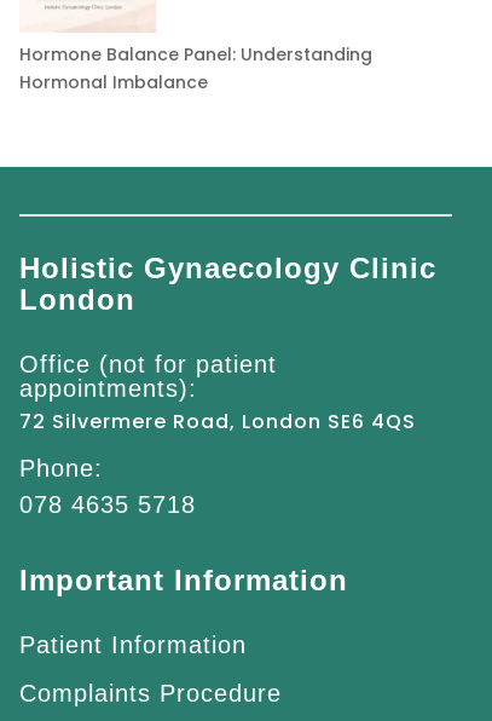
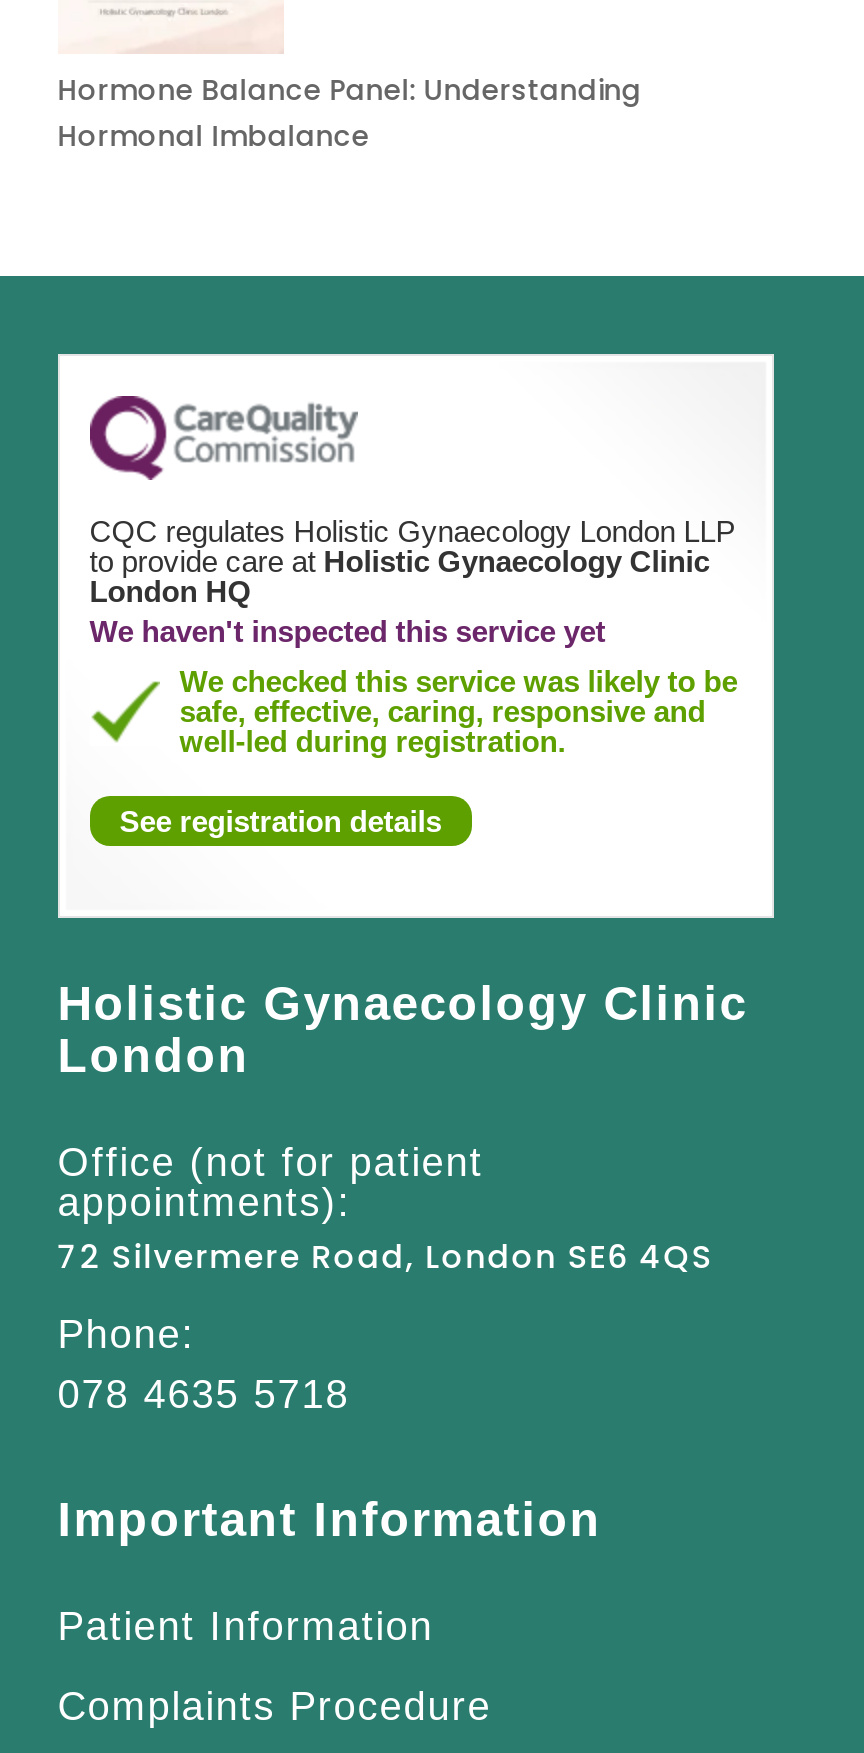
+ [image]
+ CQC regulates Holistic Gynaecology London LLP
+ to provide care at Holistic Gynaecology Clinic
+ London HQ
+ We haven't inspected this service yet
+ We checked this service was likely to be
+ safe, effective, caring, responsive and
+ well-led during registration.
+ See registration details
